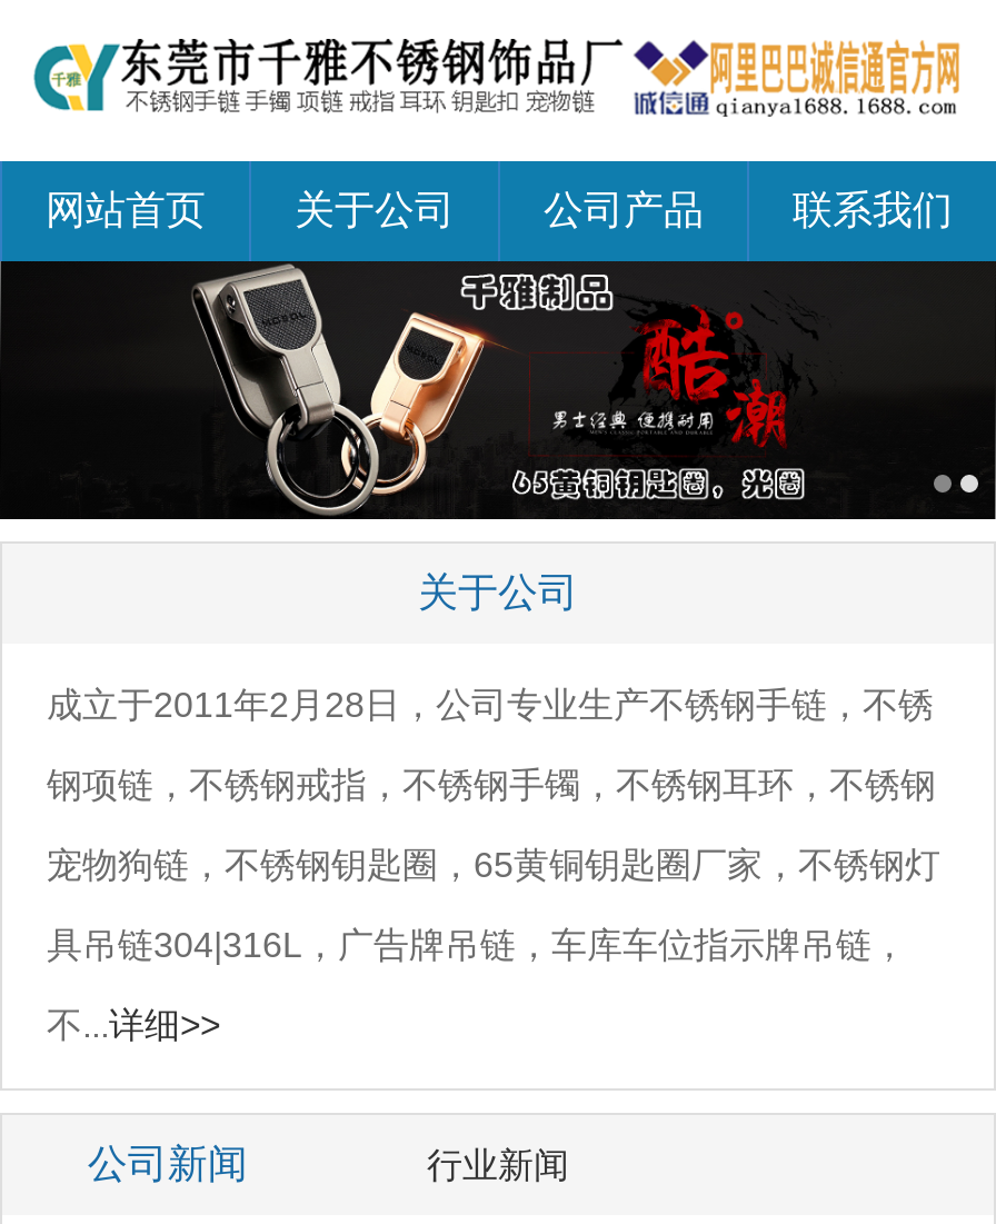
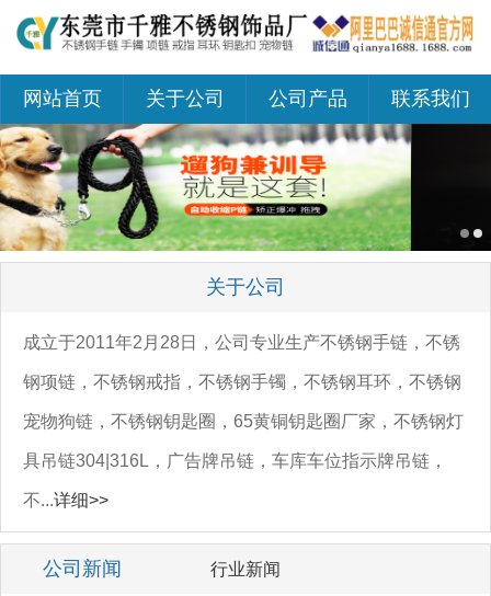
- [image]
+ [image]
